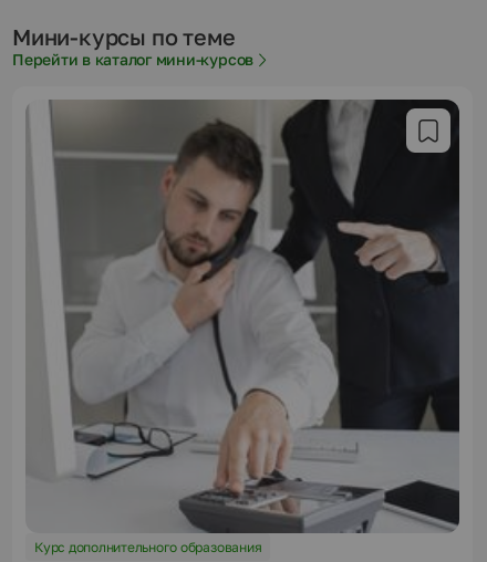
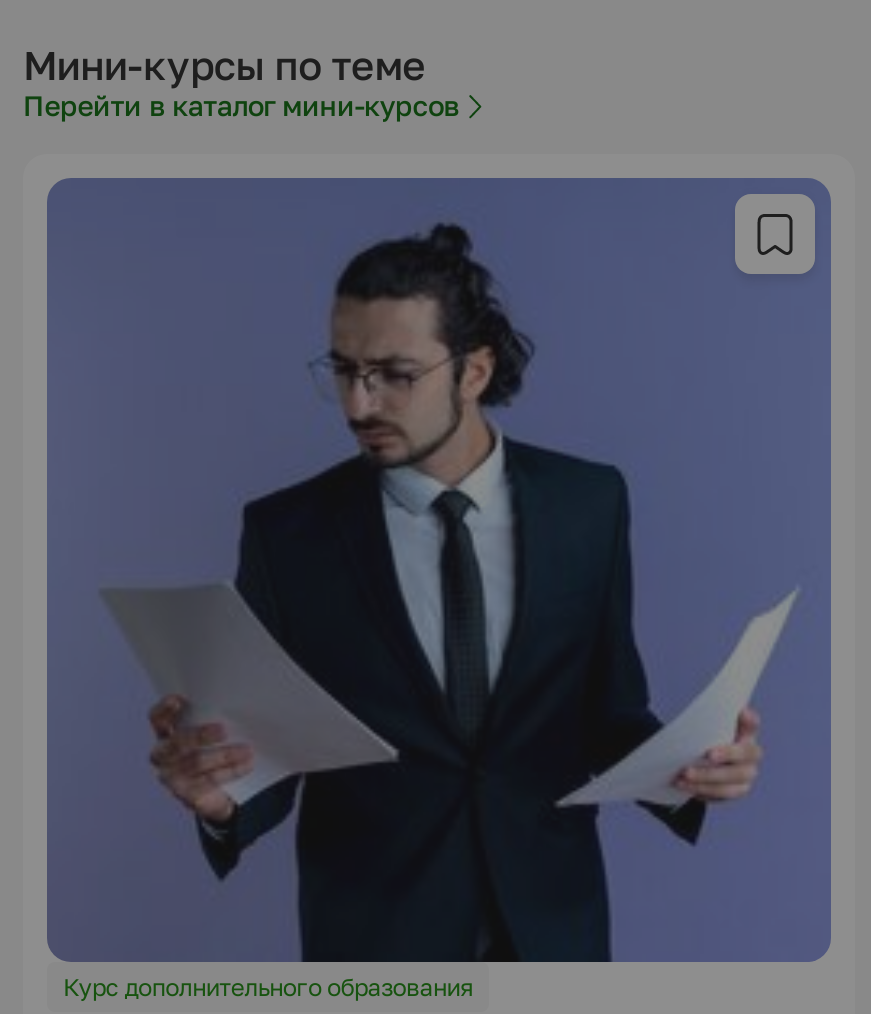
- [image]
+ [image]
